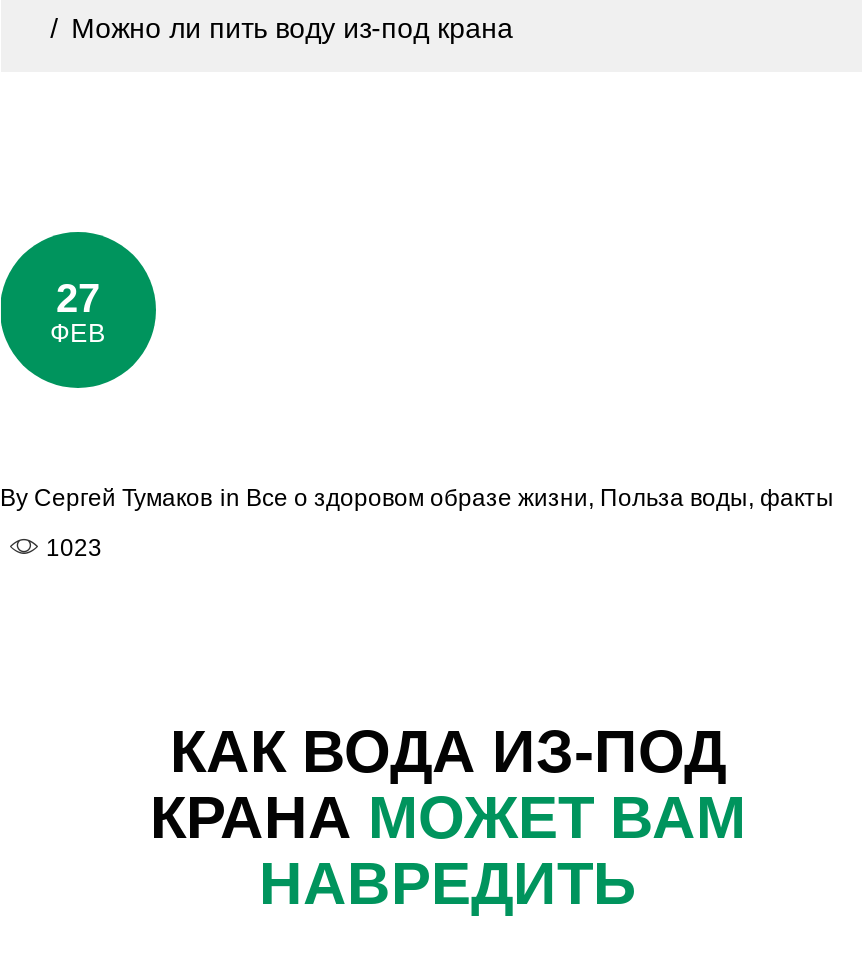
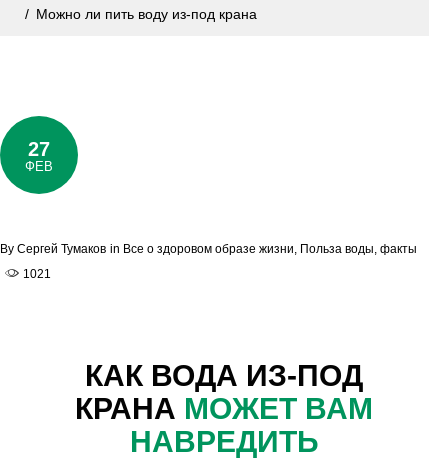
- 1023
+ 1021
